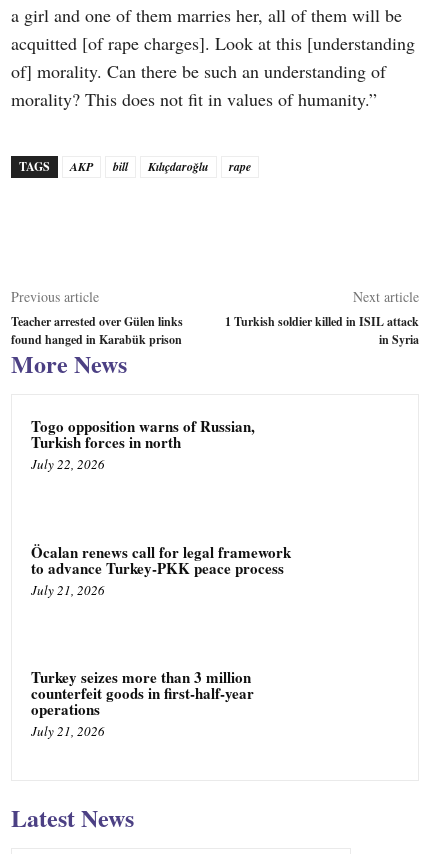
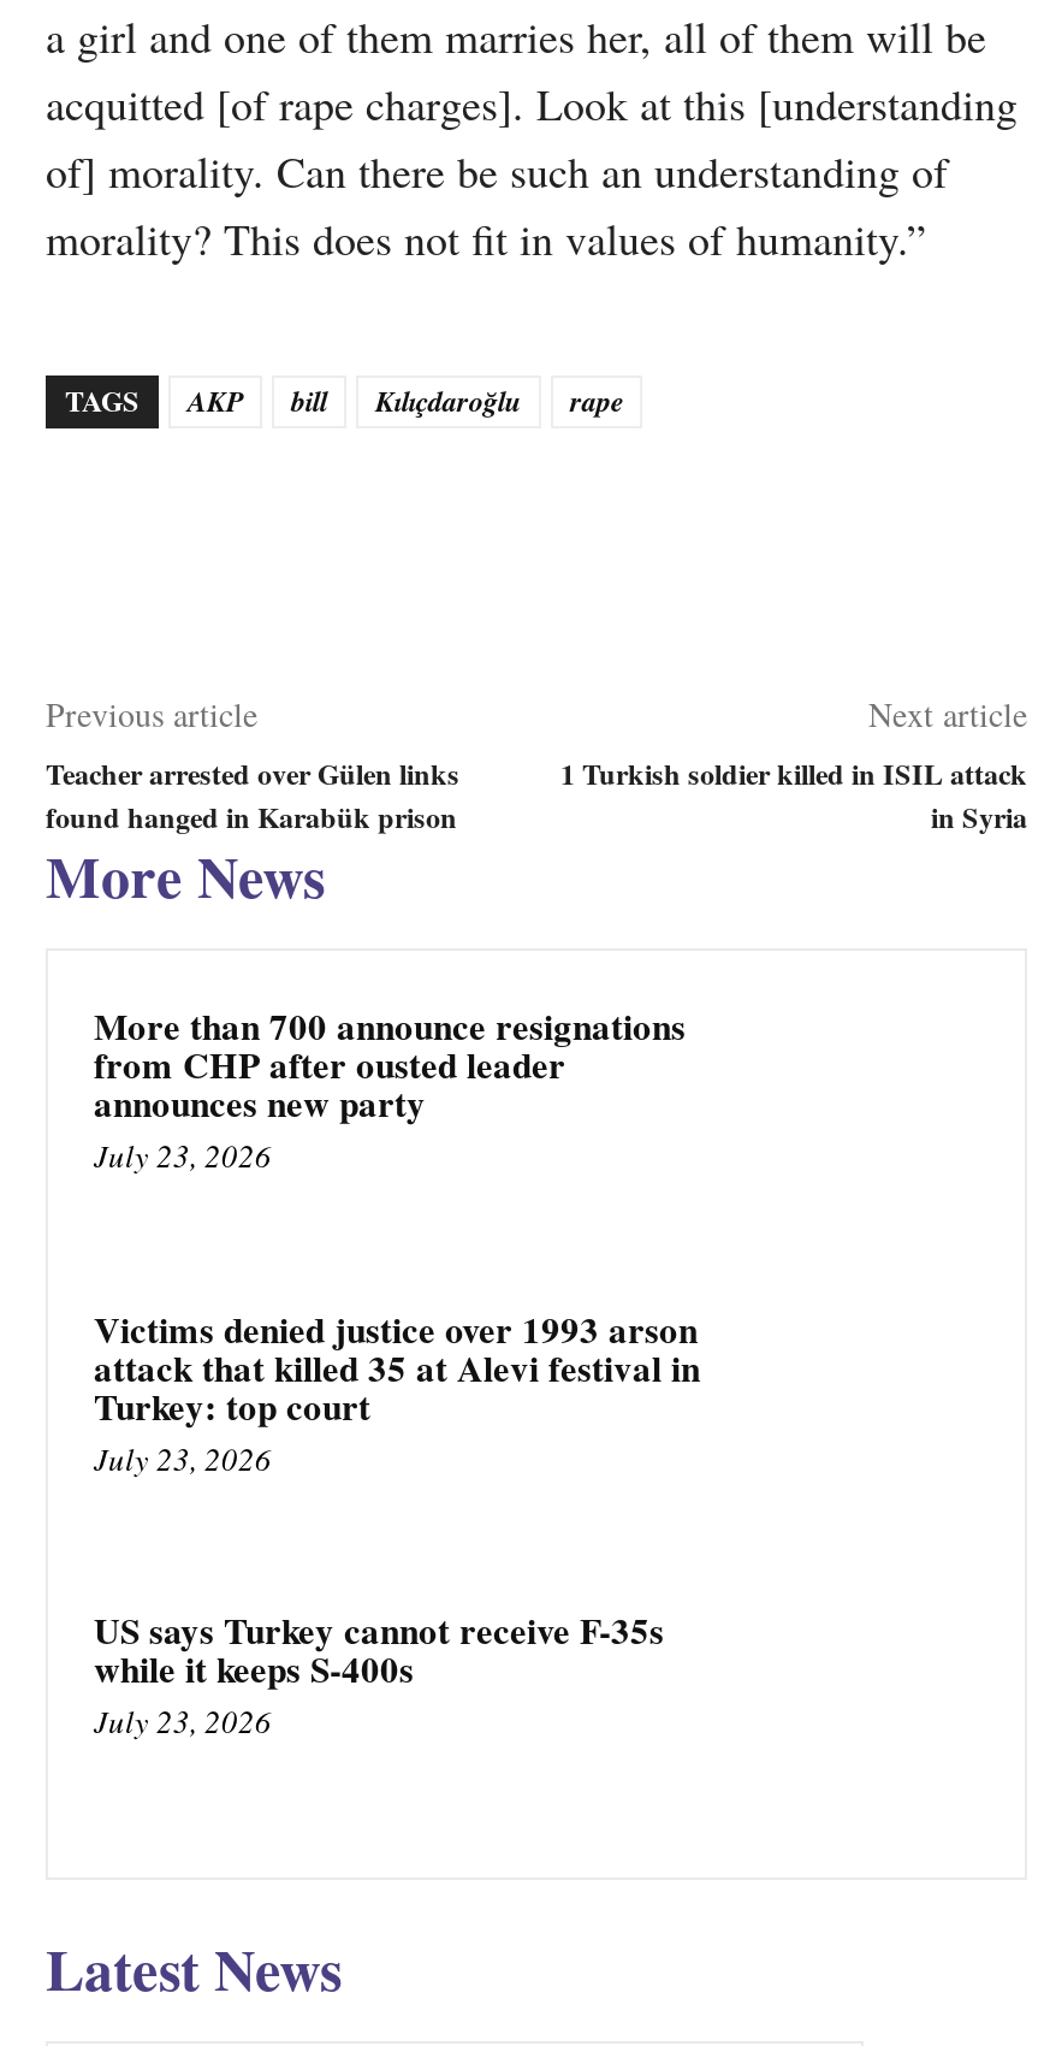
- Togo opposition warns of Russian,
- Turkish forces in north
- July 22, 2026
+ More than 700 announce resignations
+ from CHP after ousted leader
+ announces new party
+ July 23, 2026

- Öcalan renews call for legal framework
- to advance Turkey-PKK peace process
- July 21, 2026
+ Victims denied justice over 1993 arson
+ attack that killed 35 at Alevi festival in
+ Turkey: top court
+ July 23, 2026

- Turkey seizes more than 3 million
- counterfeit goods in first-half-year
- operations
- July 21, 2026
+ US says Turkey cannot receive F-35s
+ while it keeps S-400s
+ July 23, 2026
